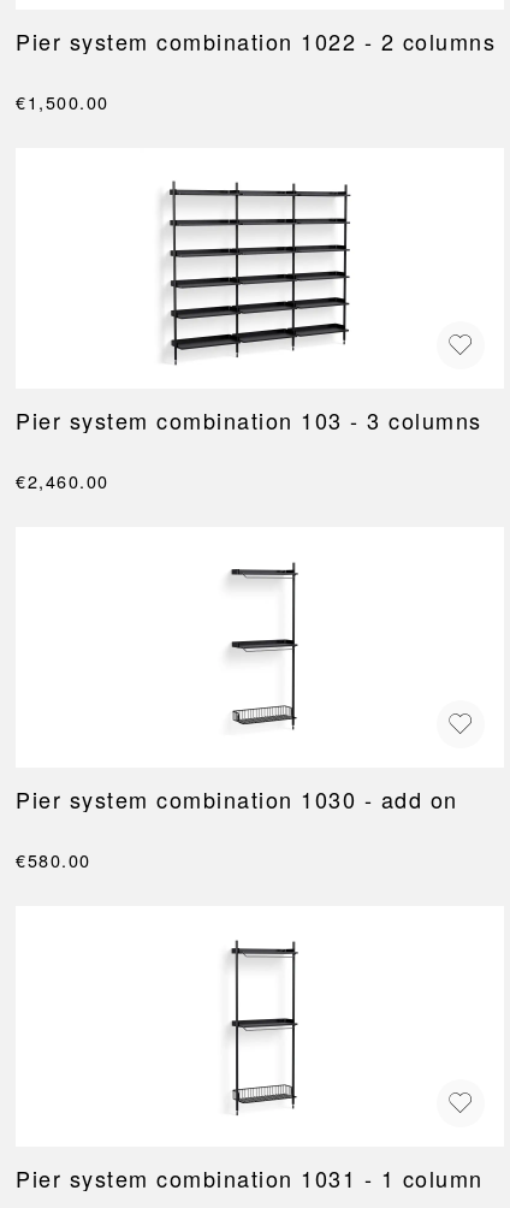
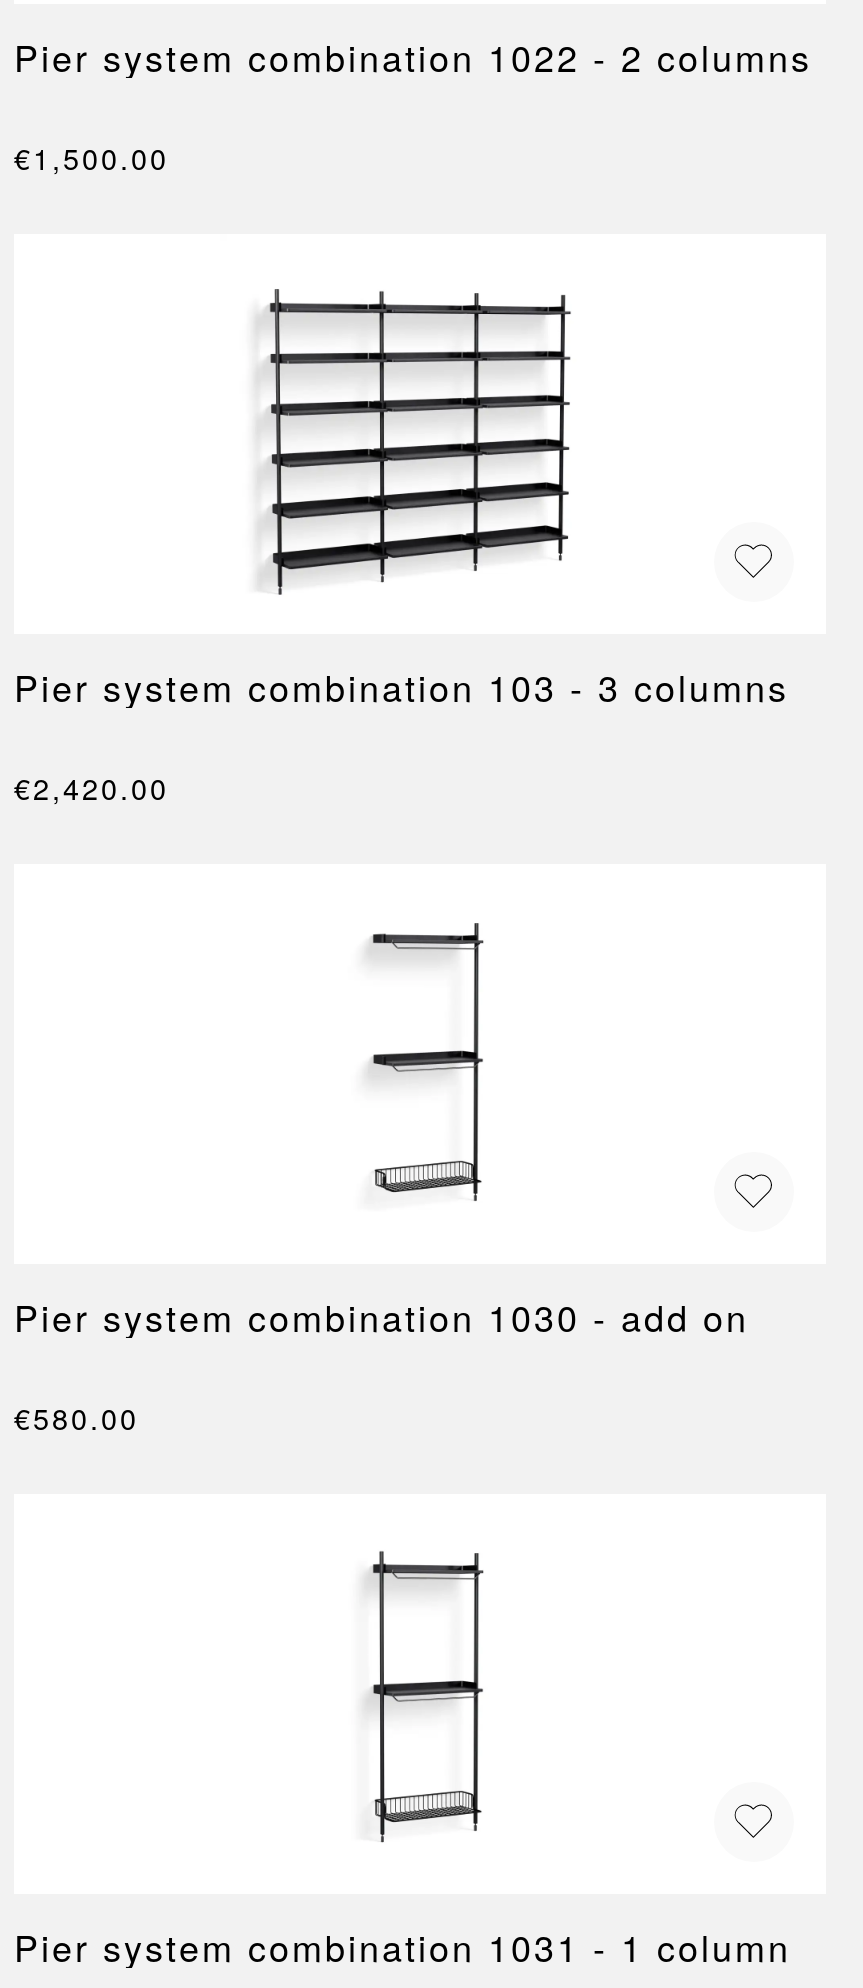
- €2,460.00
+ €2,420.00
